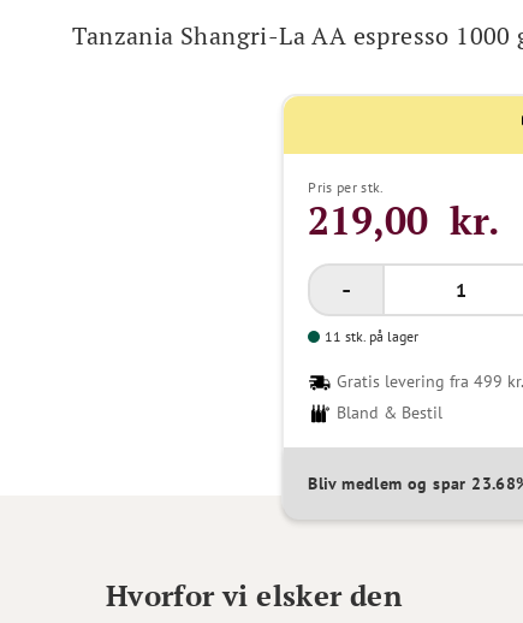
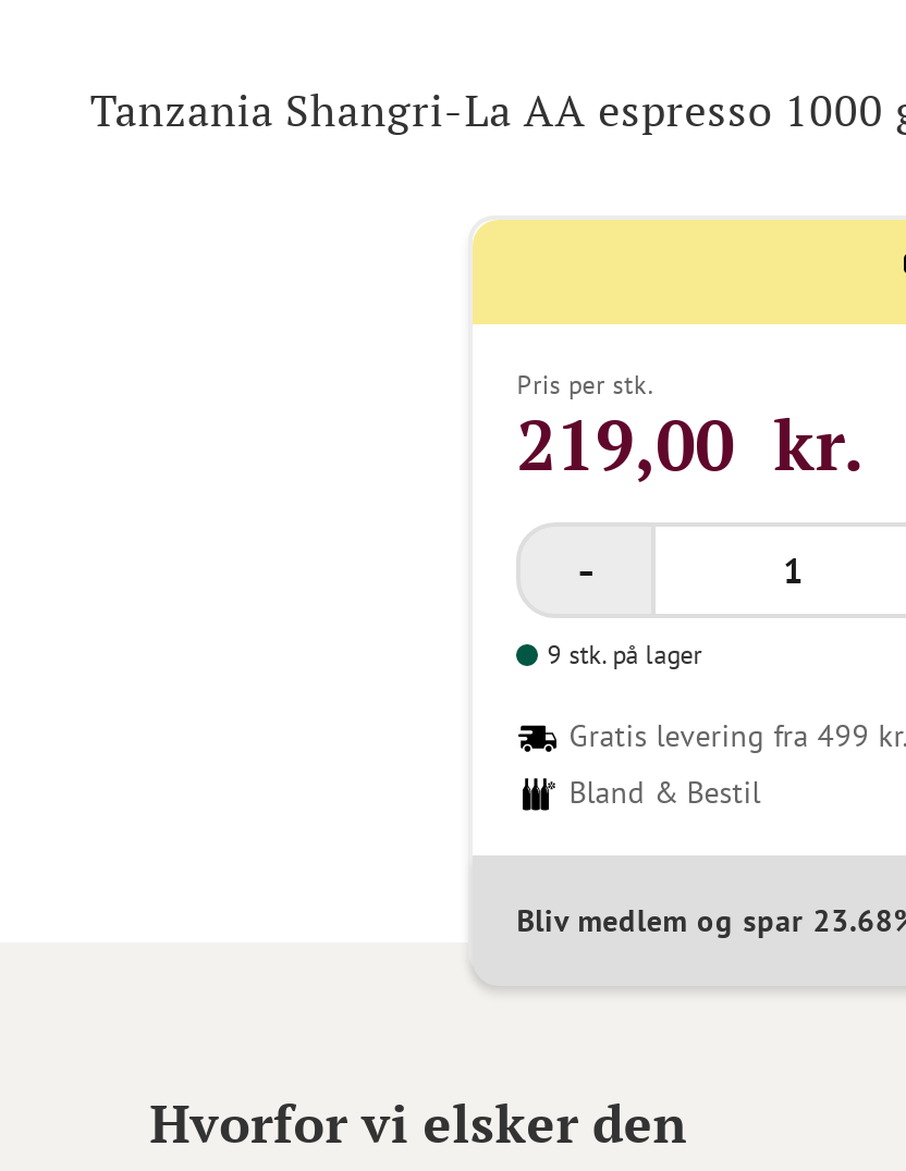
- 11 stk. på lager
+ 9 stk. på lager
